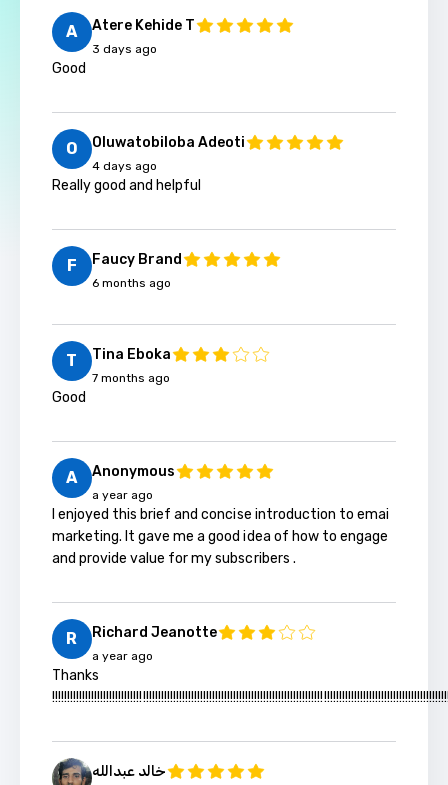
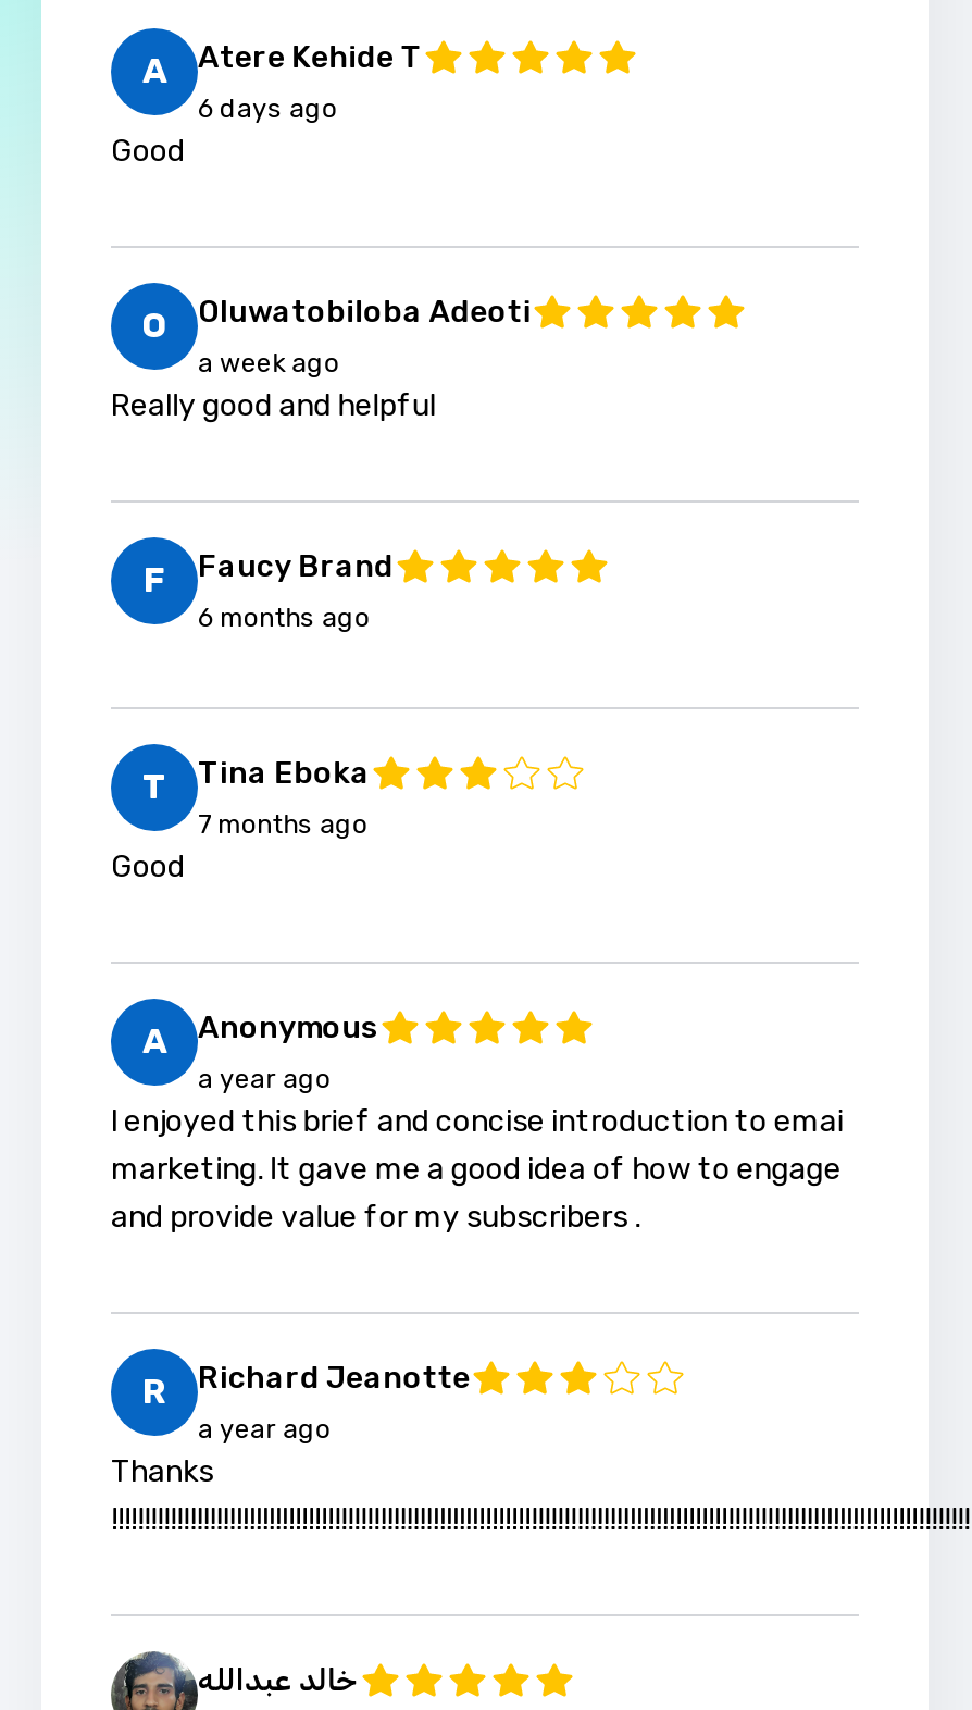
- 3 days ago
+ 6 days ago

- 4 days ago
+ a week ago
